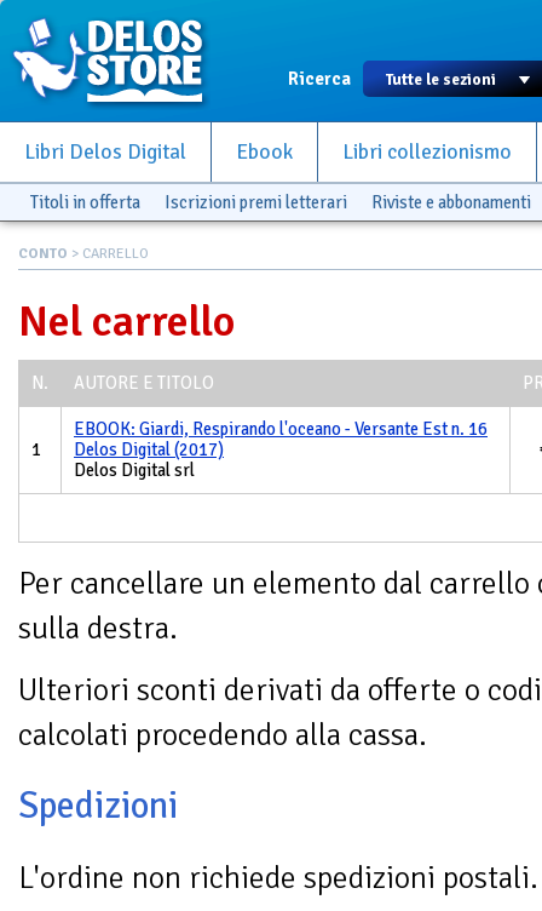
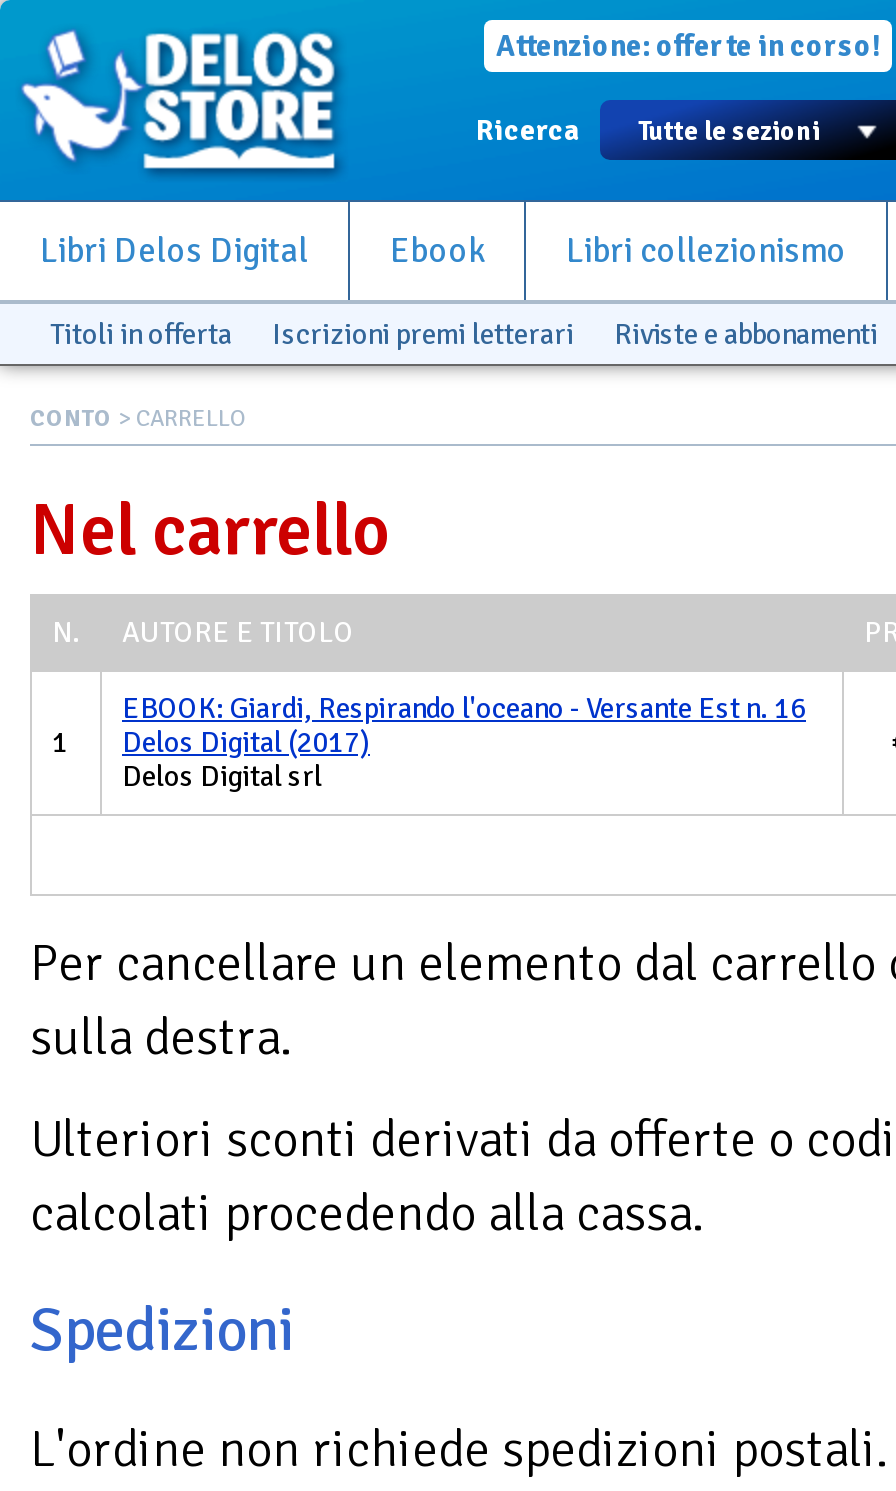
+ Attenzione: offerte in corso!
